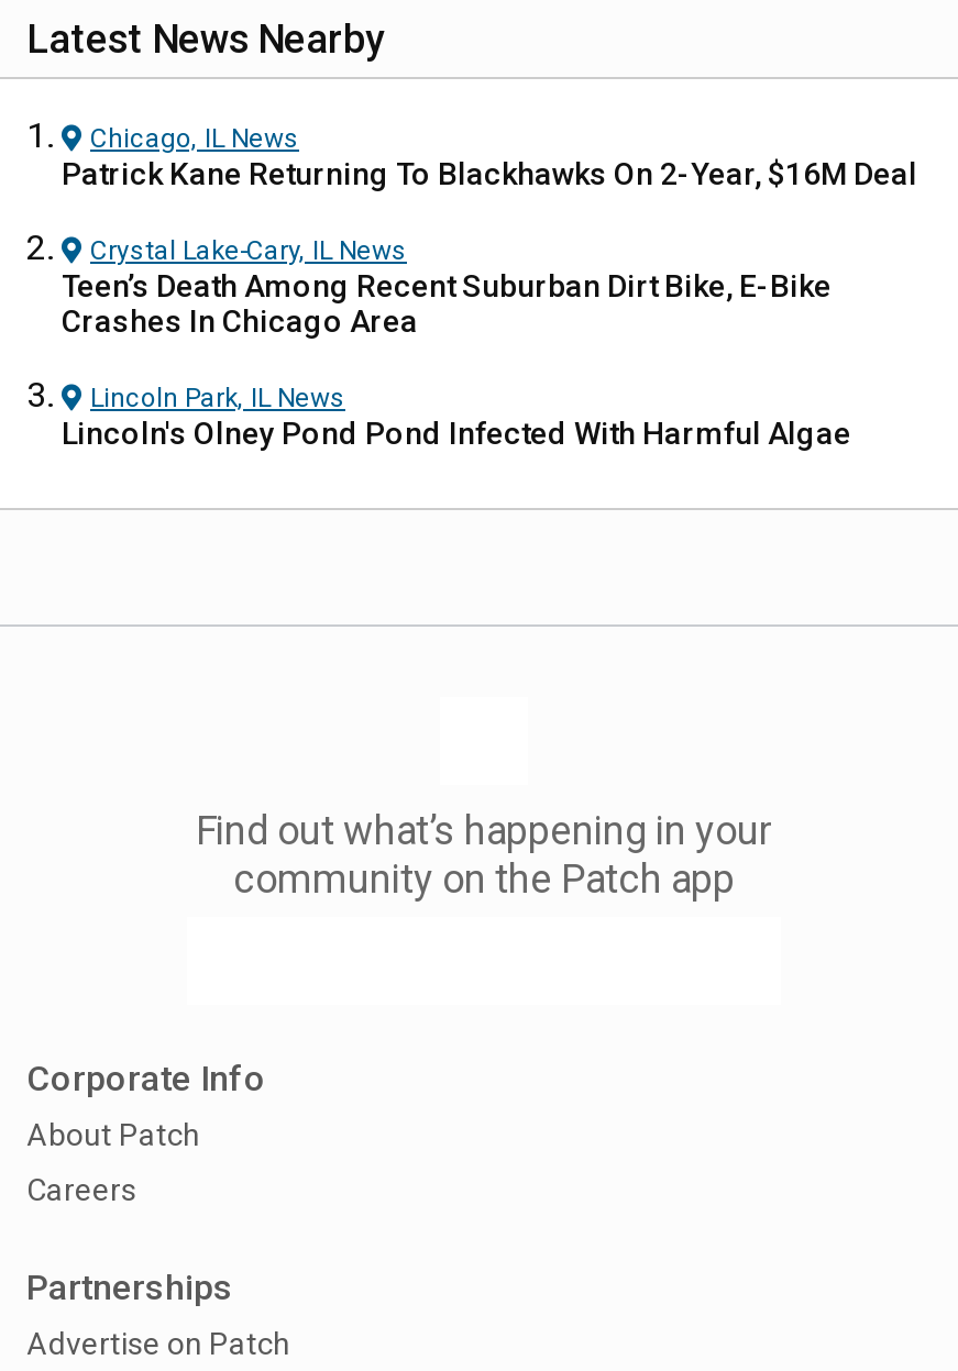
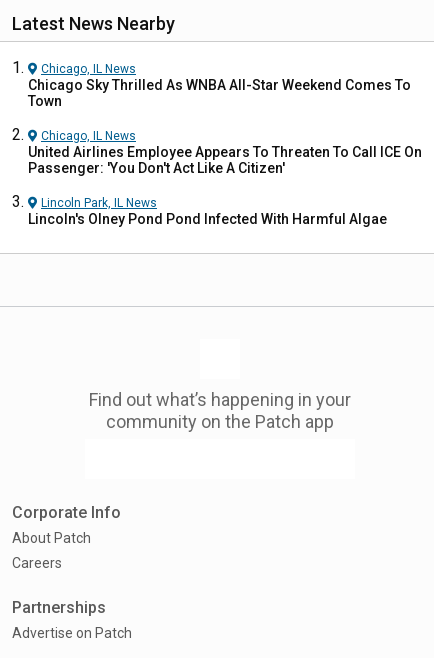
- Patrick Kane Returning To Blackhawks On 2-Year, $16M Deal
+ Chicago Sky Thrilled As WNBA All-Star Weekend Comes To
+ Town

- Crystal Lake-Cary, IL News
- Teen’s Death Among Recent Suburban Dirt Bike, E-Bike
- Crashes In Chicago Area
+ Chicago, IL News
+ United Airlines Employee Appears To Threaten To Call ICE On
+ Passenger: 'You Don't Act Like A Citizen'
